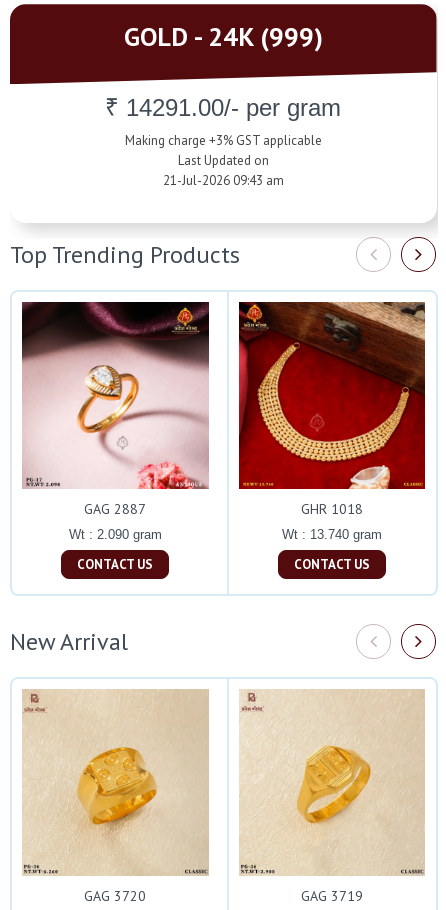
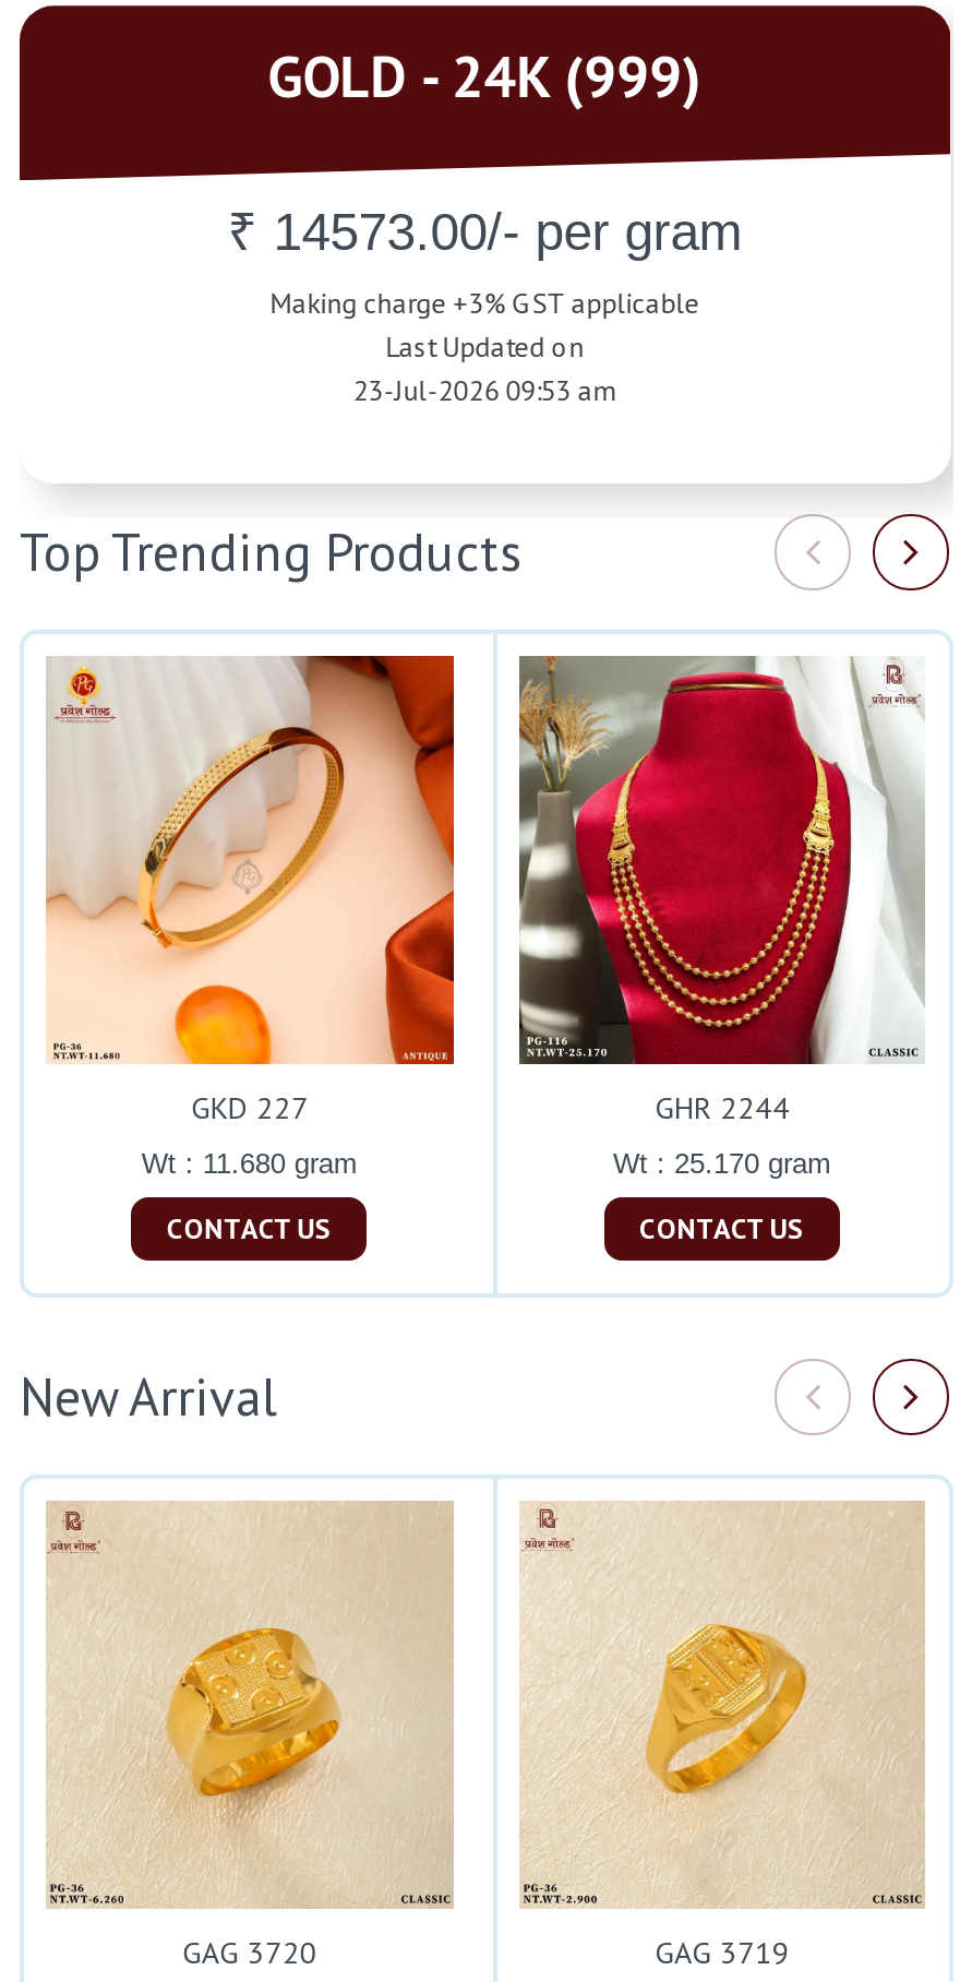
- ₹ 14291.00/- per gram
+ ₹ 14573.00/- per gram

- 21-Jul-2026 09:43 am
+ 23-Jul-2026 09:53 am

- [image]
- GAG 2887
+ [image]
+ GKD 227

- [image]
- GHR 1018
+ [image]
+ GHR 2244

- Wt : 2.090 gram
+ Wt : 11.680 gram

- Wt : 13.740 gram
+ Wt : 25.170 gram
